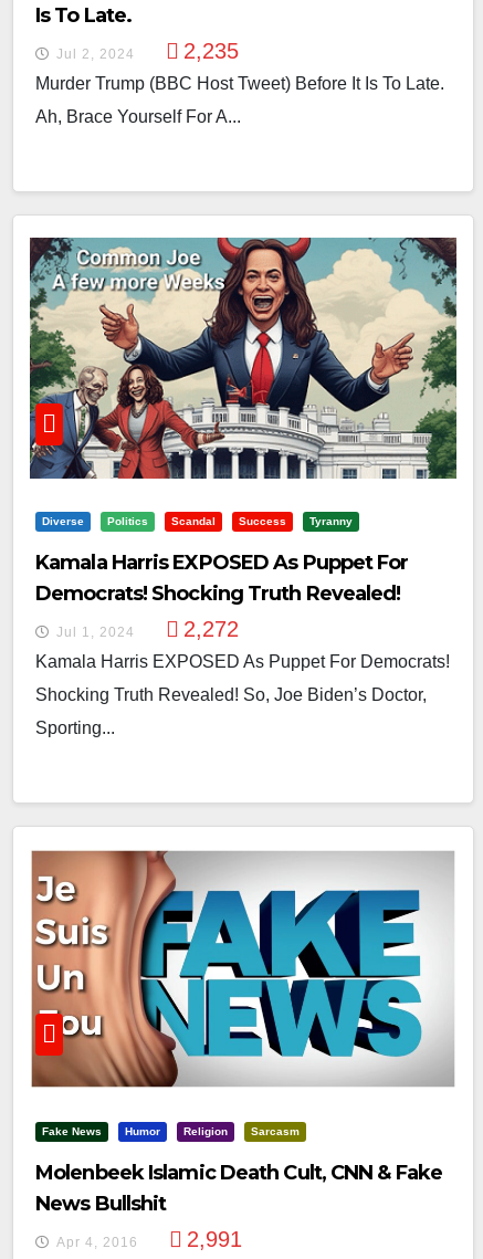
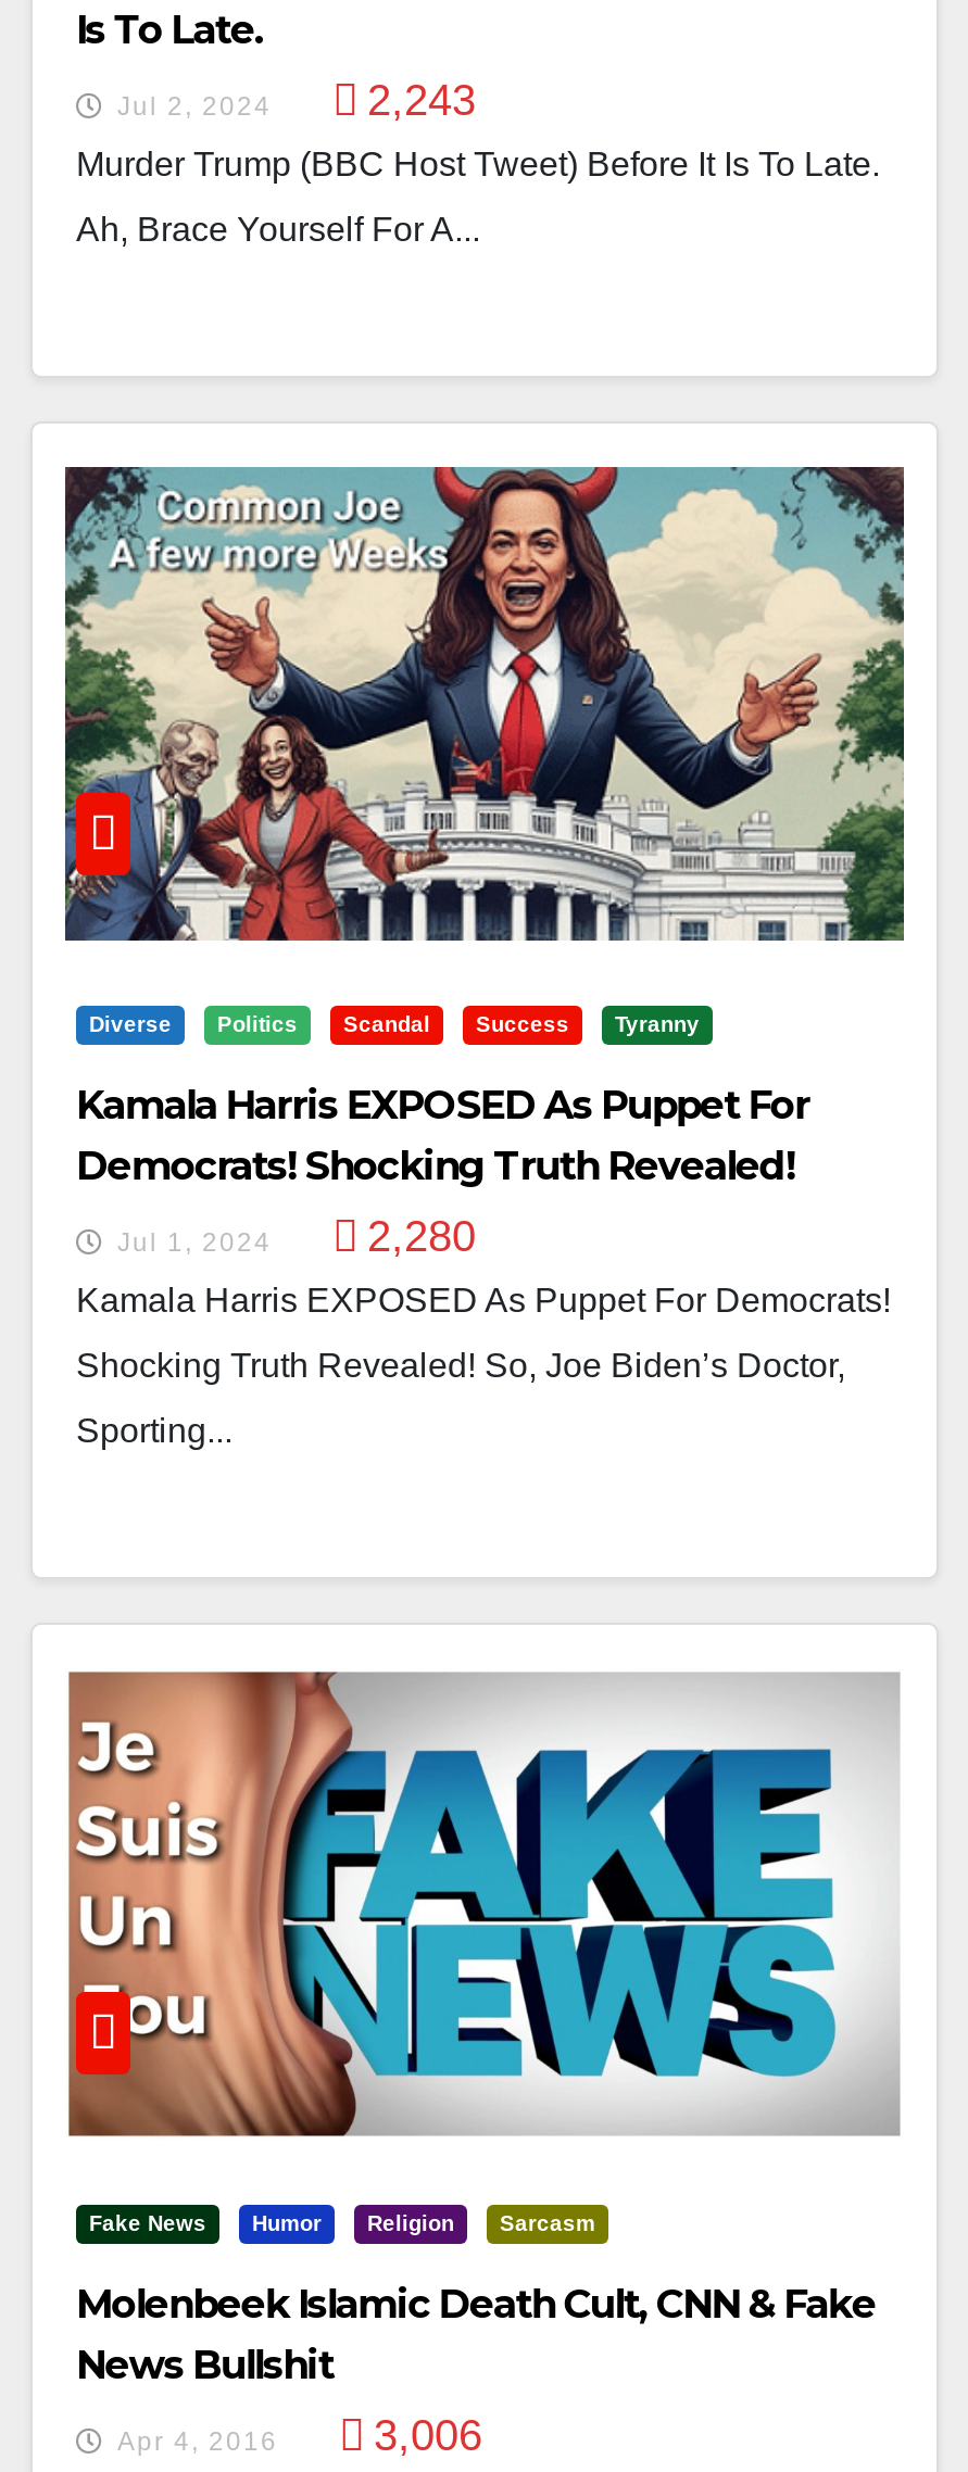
- 2,235
+ 2,243

- 2,272
+ 2,280

- 2,991
+ 3,006
